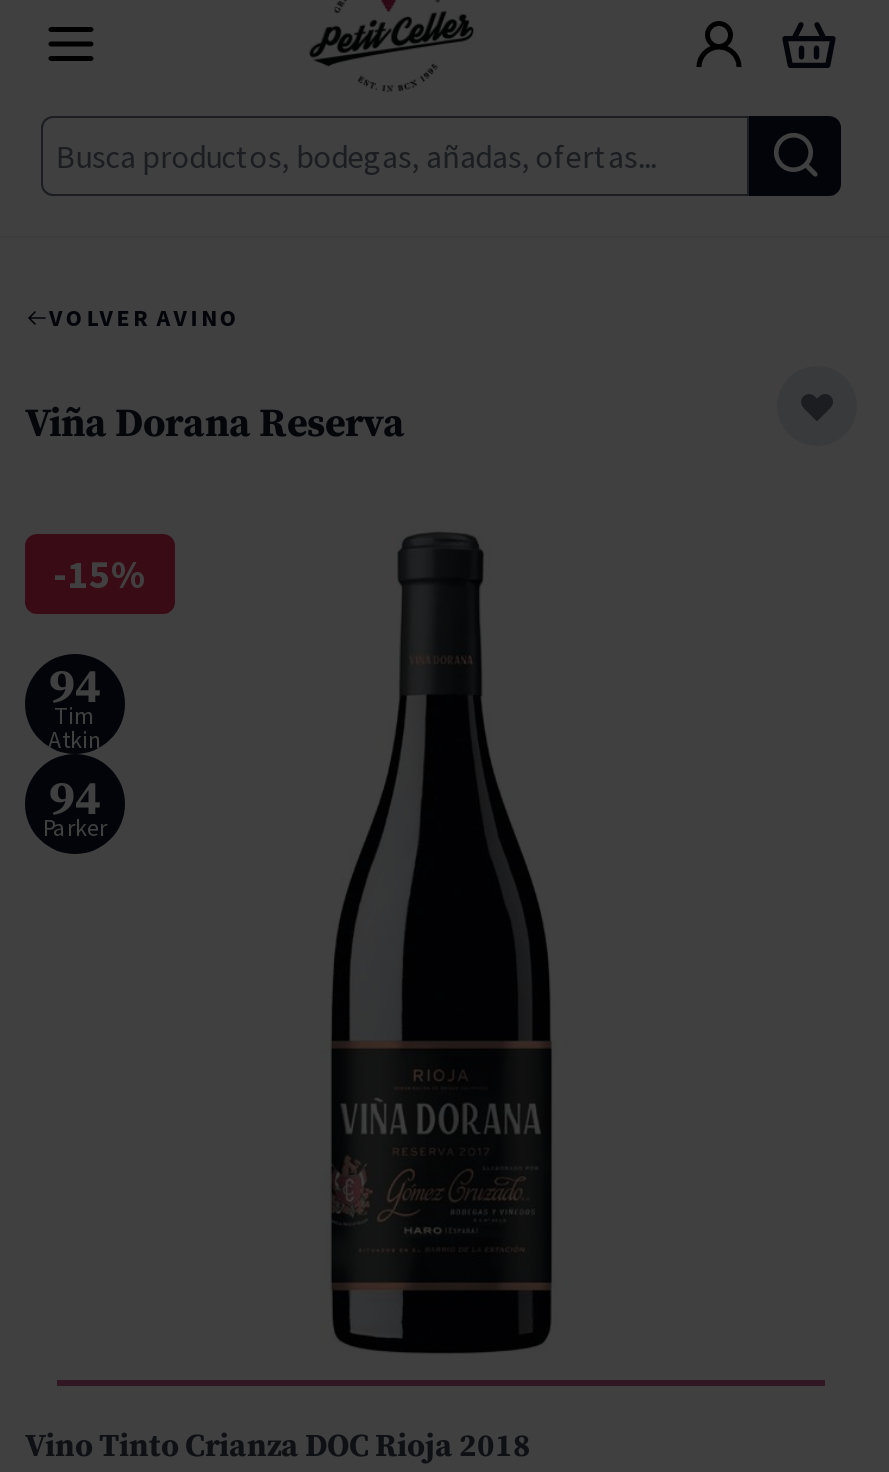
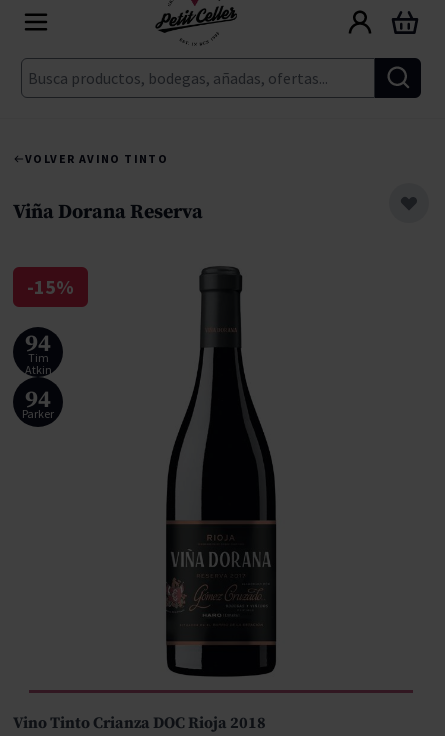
- VOLVER AVINO
+ VOLVER AVINO TINTO
